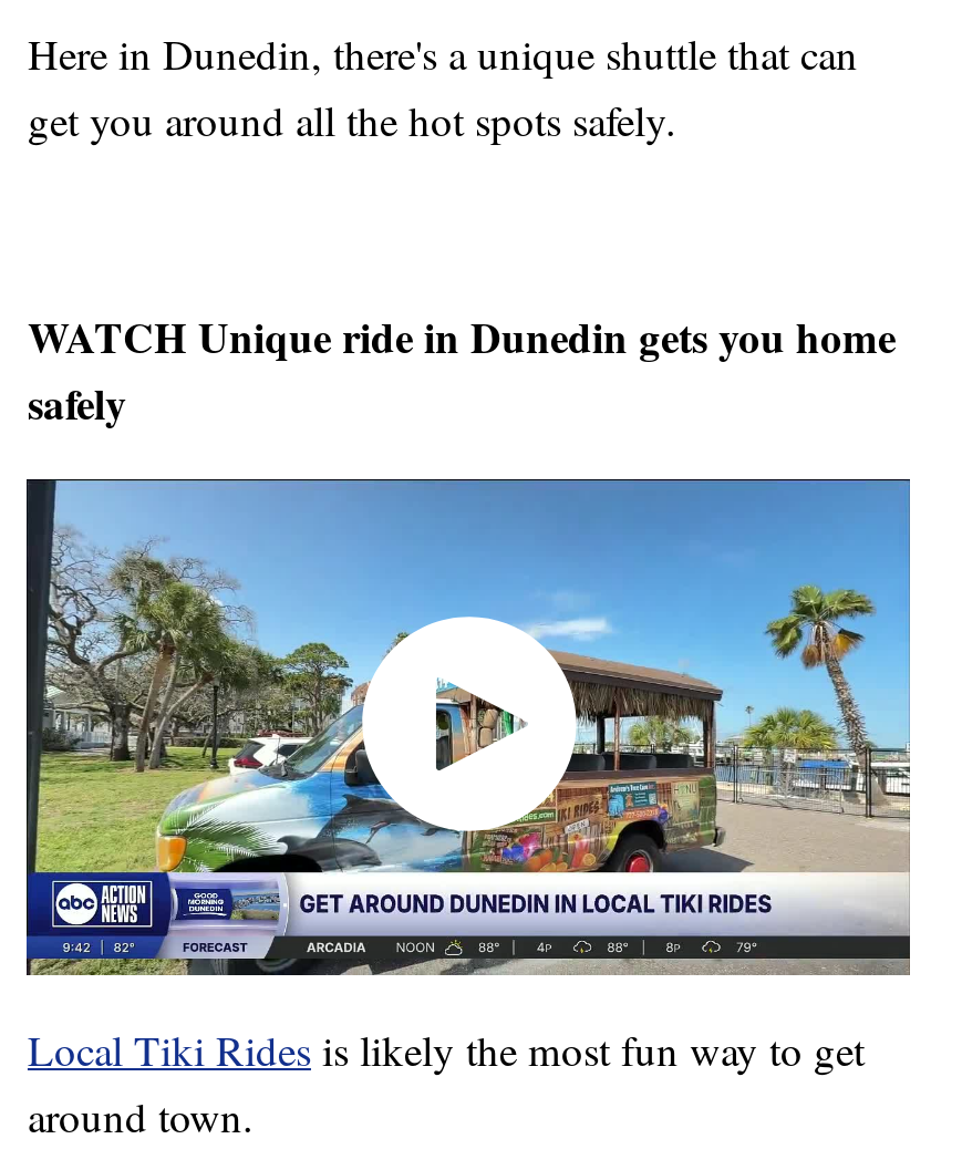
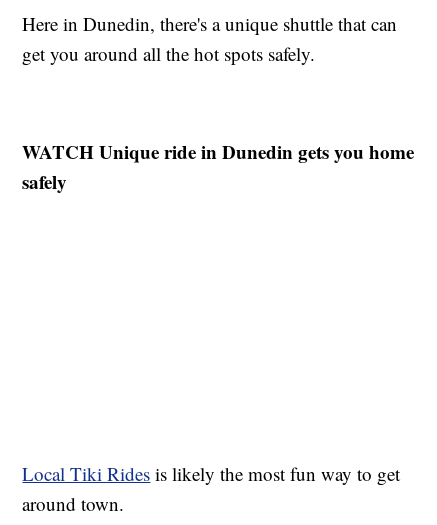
- [image]
